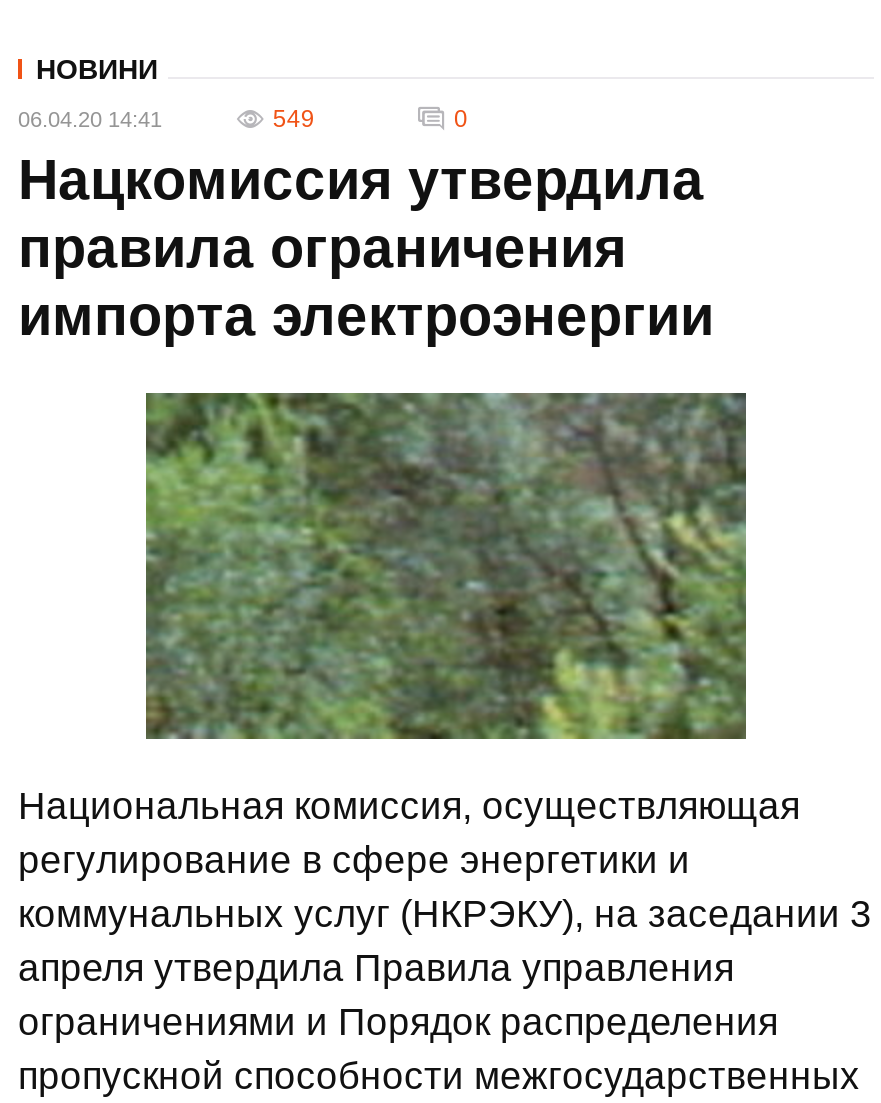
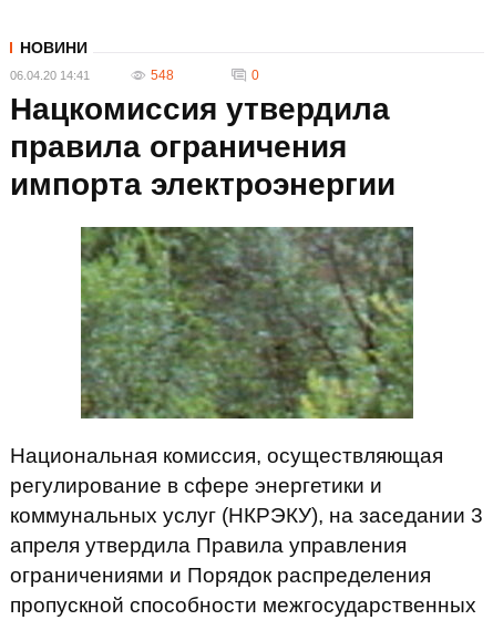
- 549
+ 548
